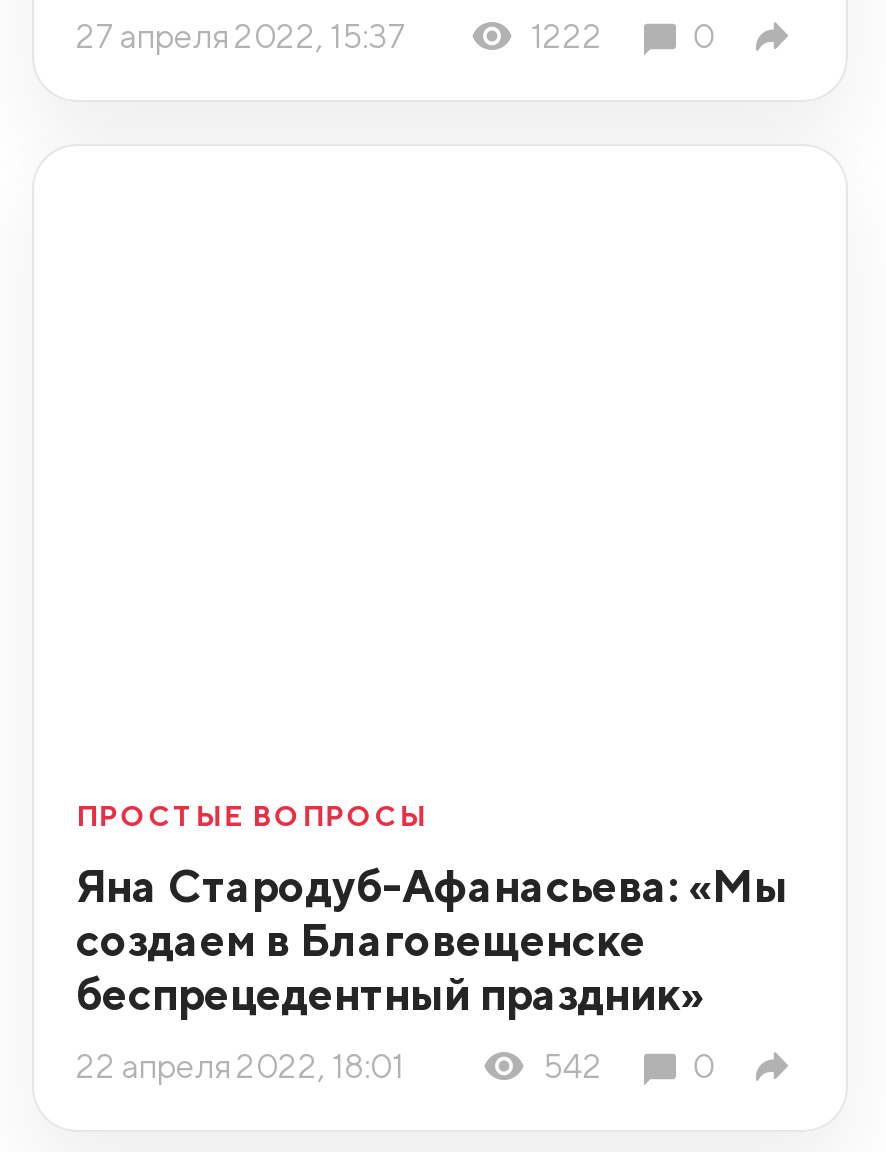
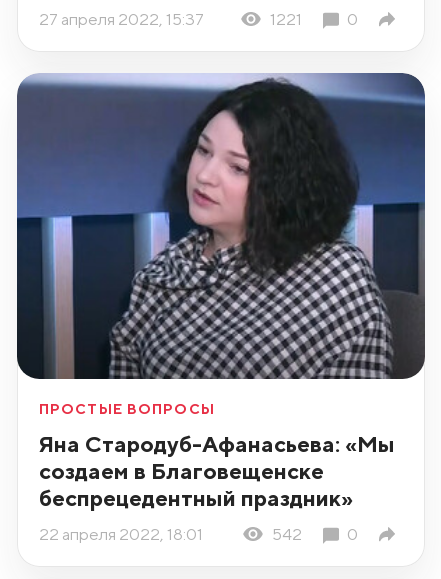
- 1222
+ 1221

+ [image]
